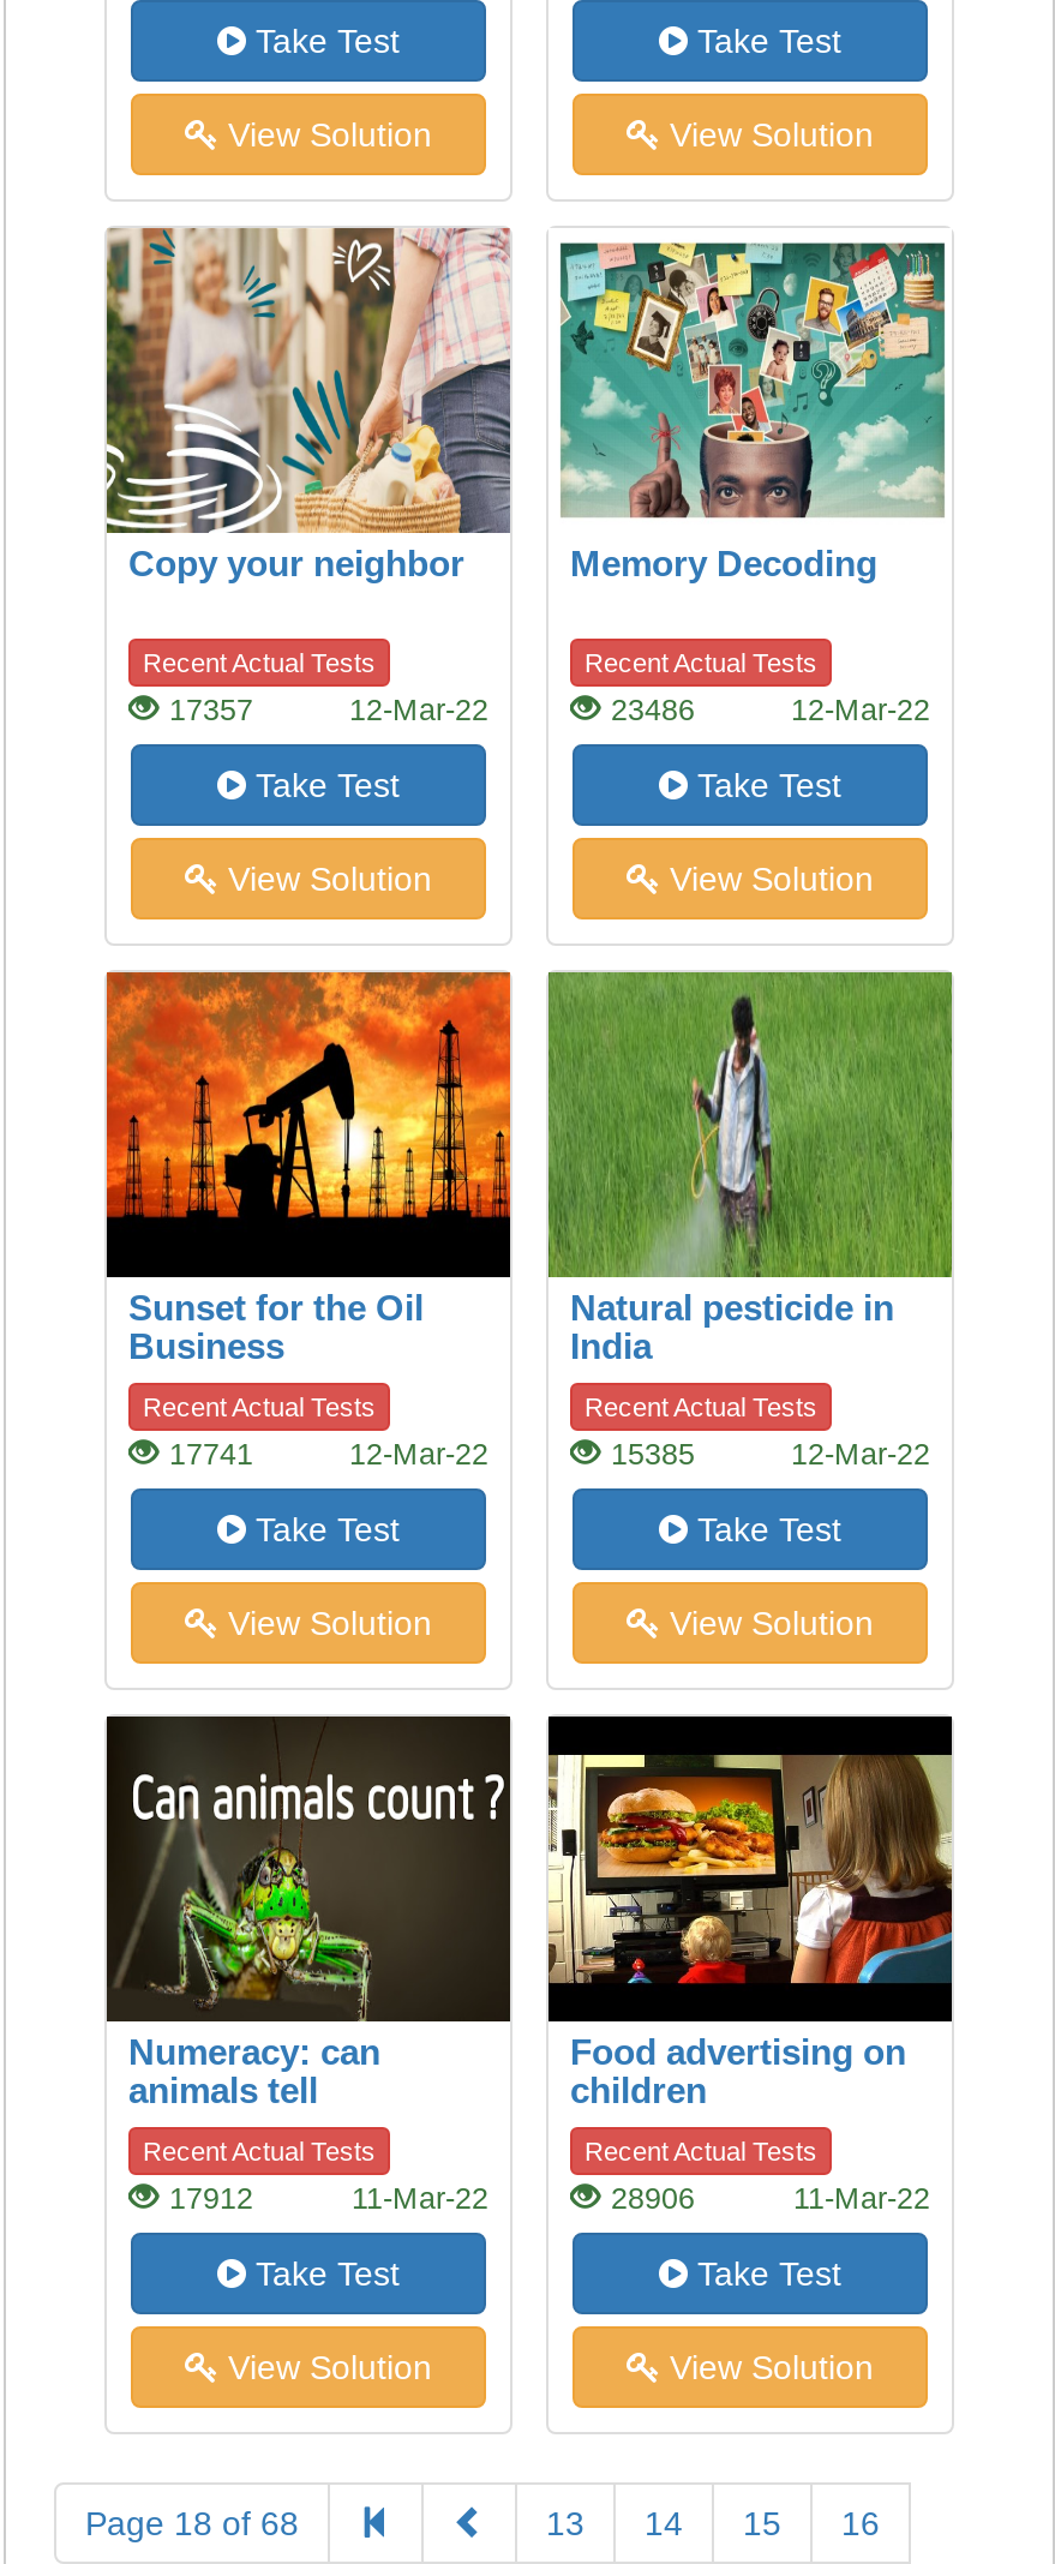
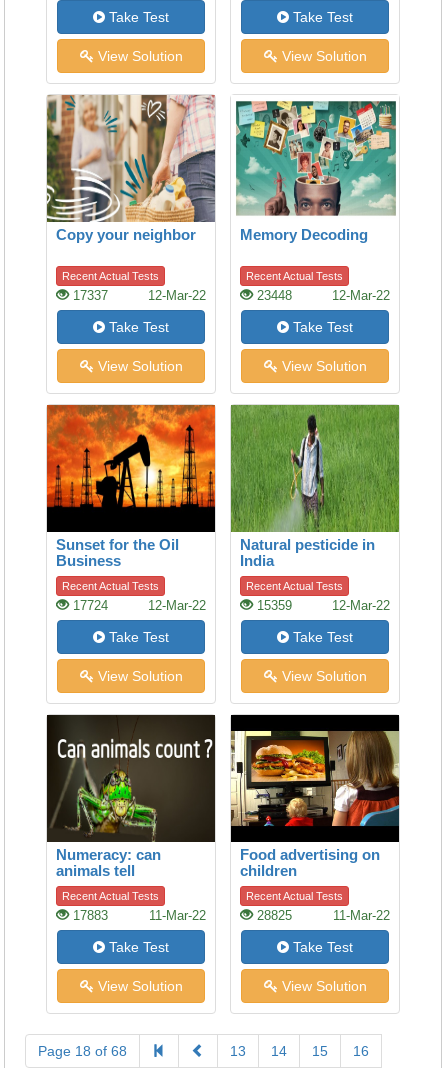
- 17357
+ 17337

- 23486
+ 23448

- 17741
+ 17724

- 15385
+ 15359

- 17912
+ 17883

- 28906
+ 28825
